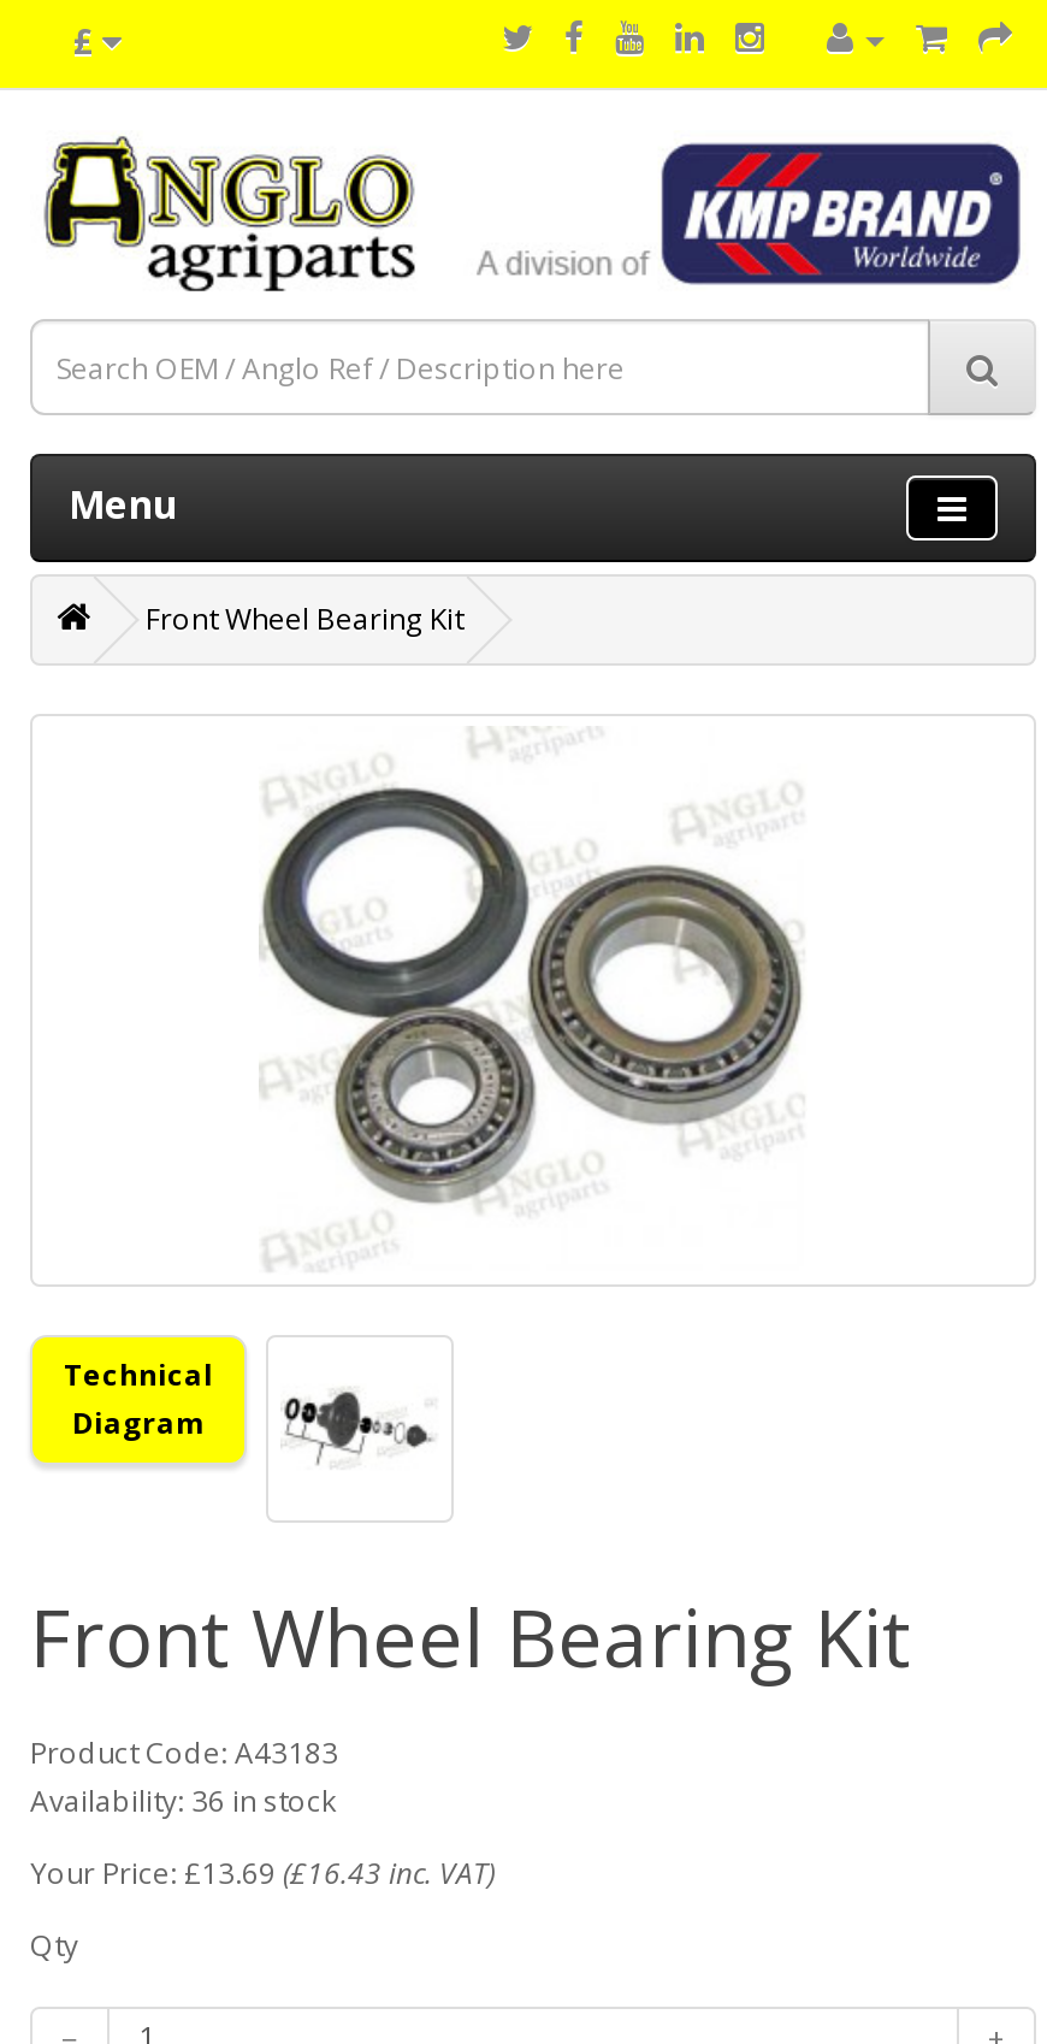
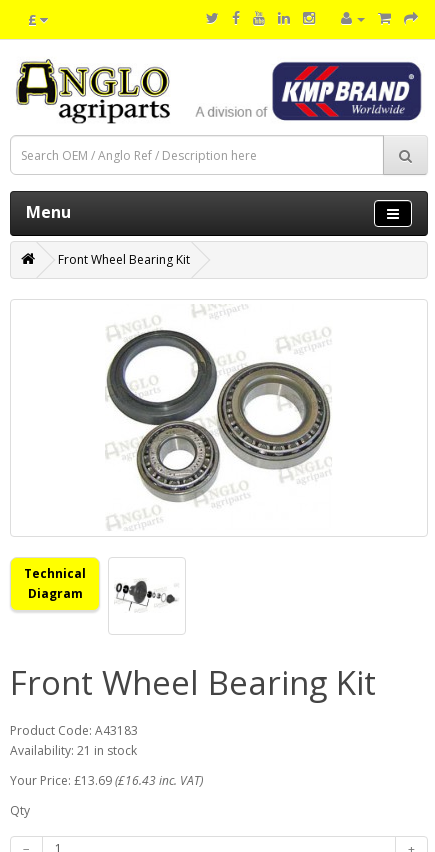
- Availability: 36 in stock
+ Availability: 21 in stock
